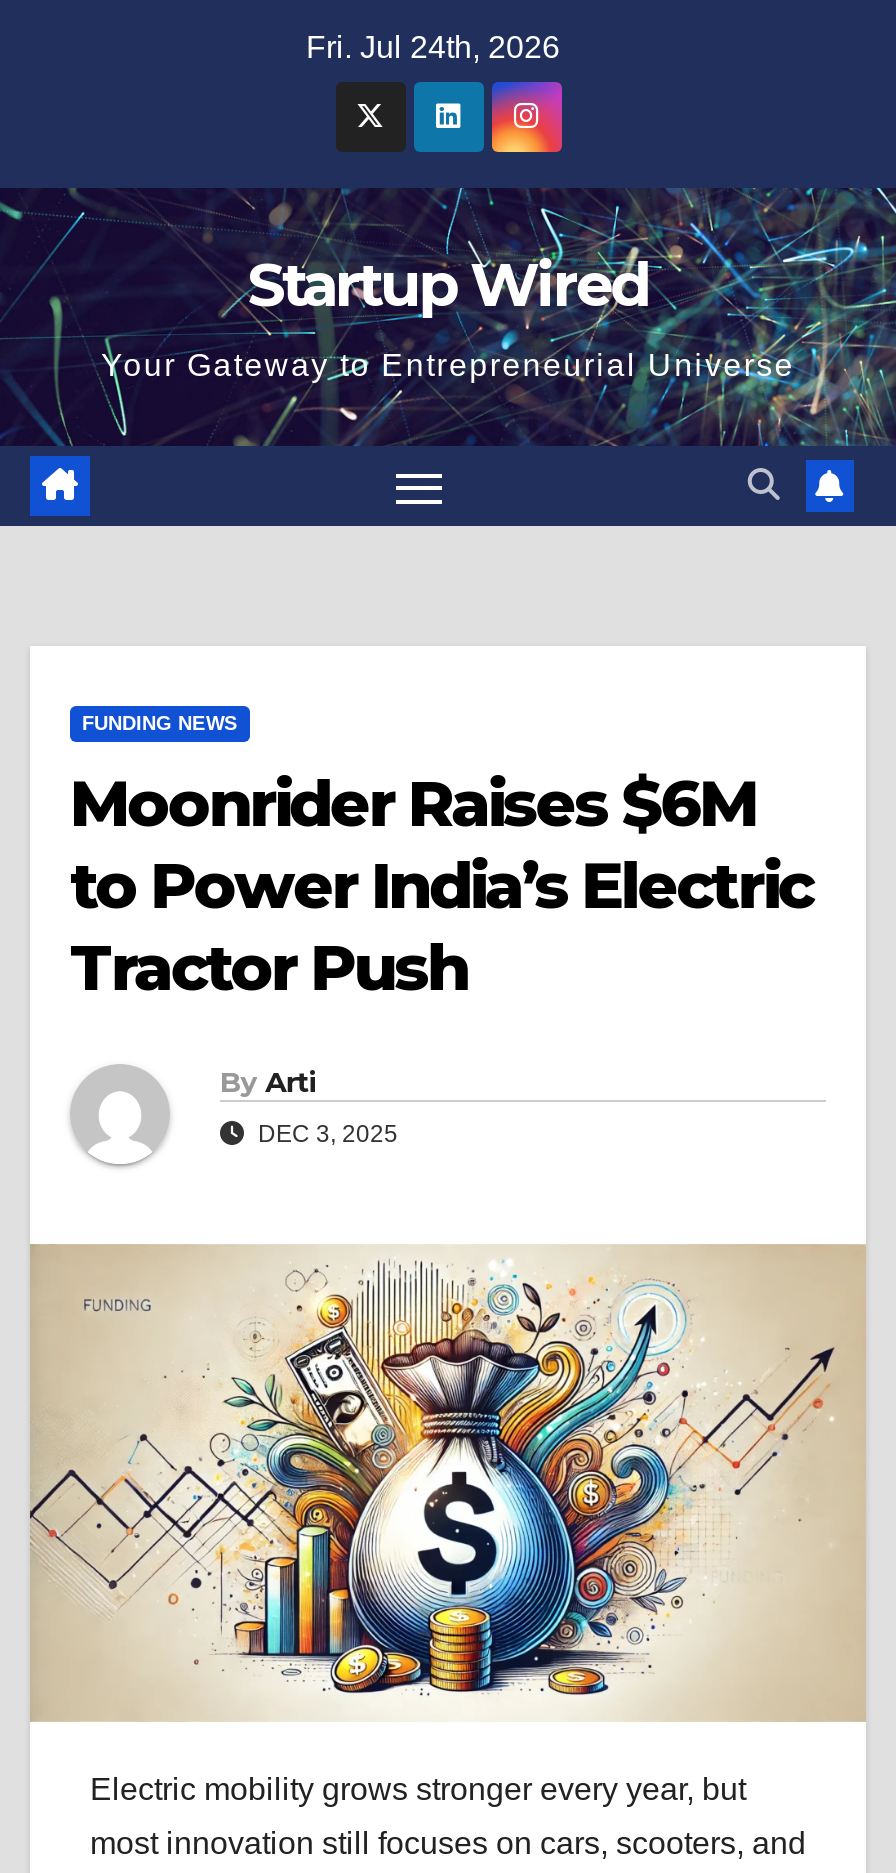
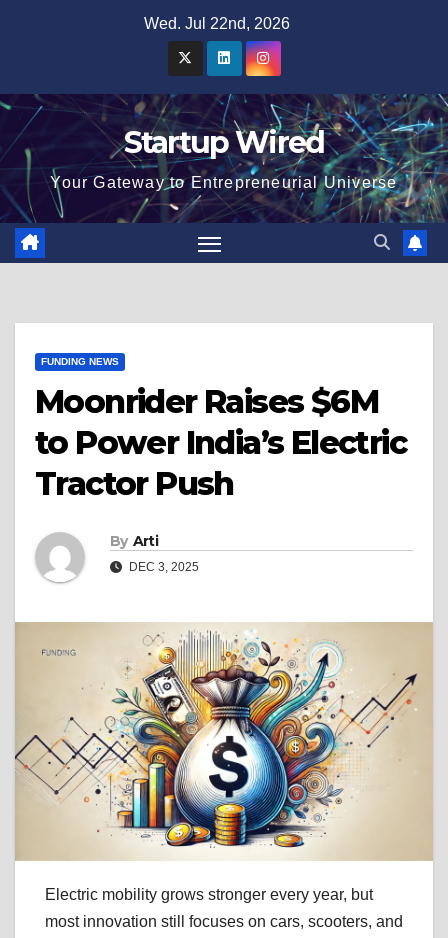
- Fri. Jul 24th, 2026
+ Wed. Jul 22nd, 2026
